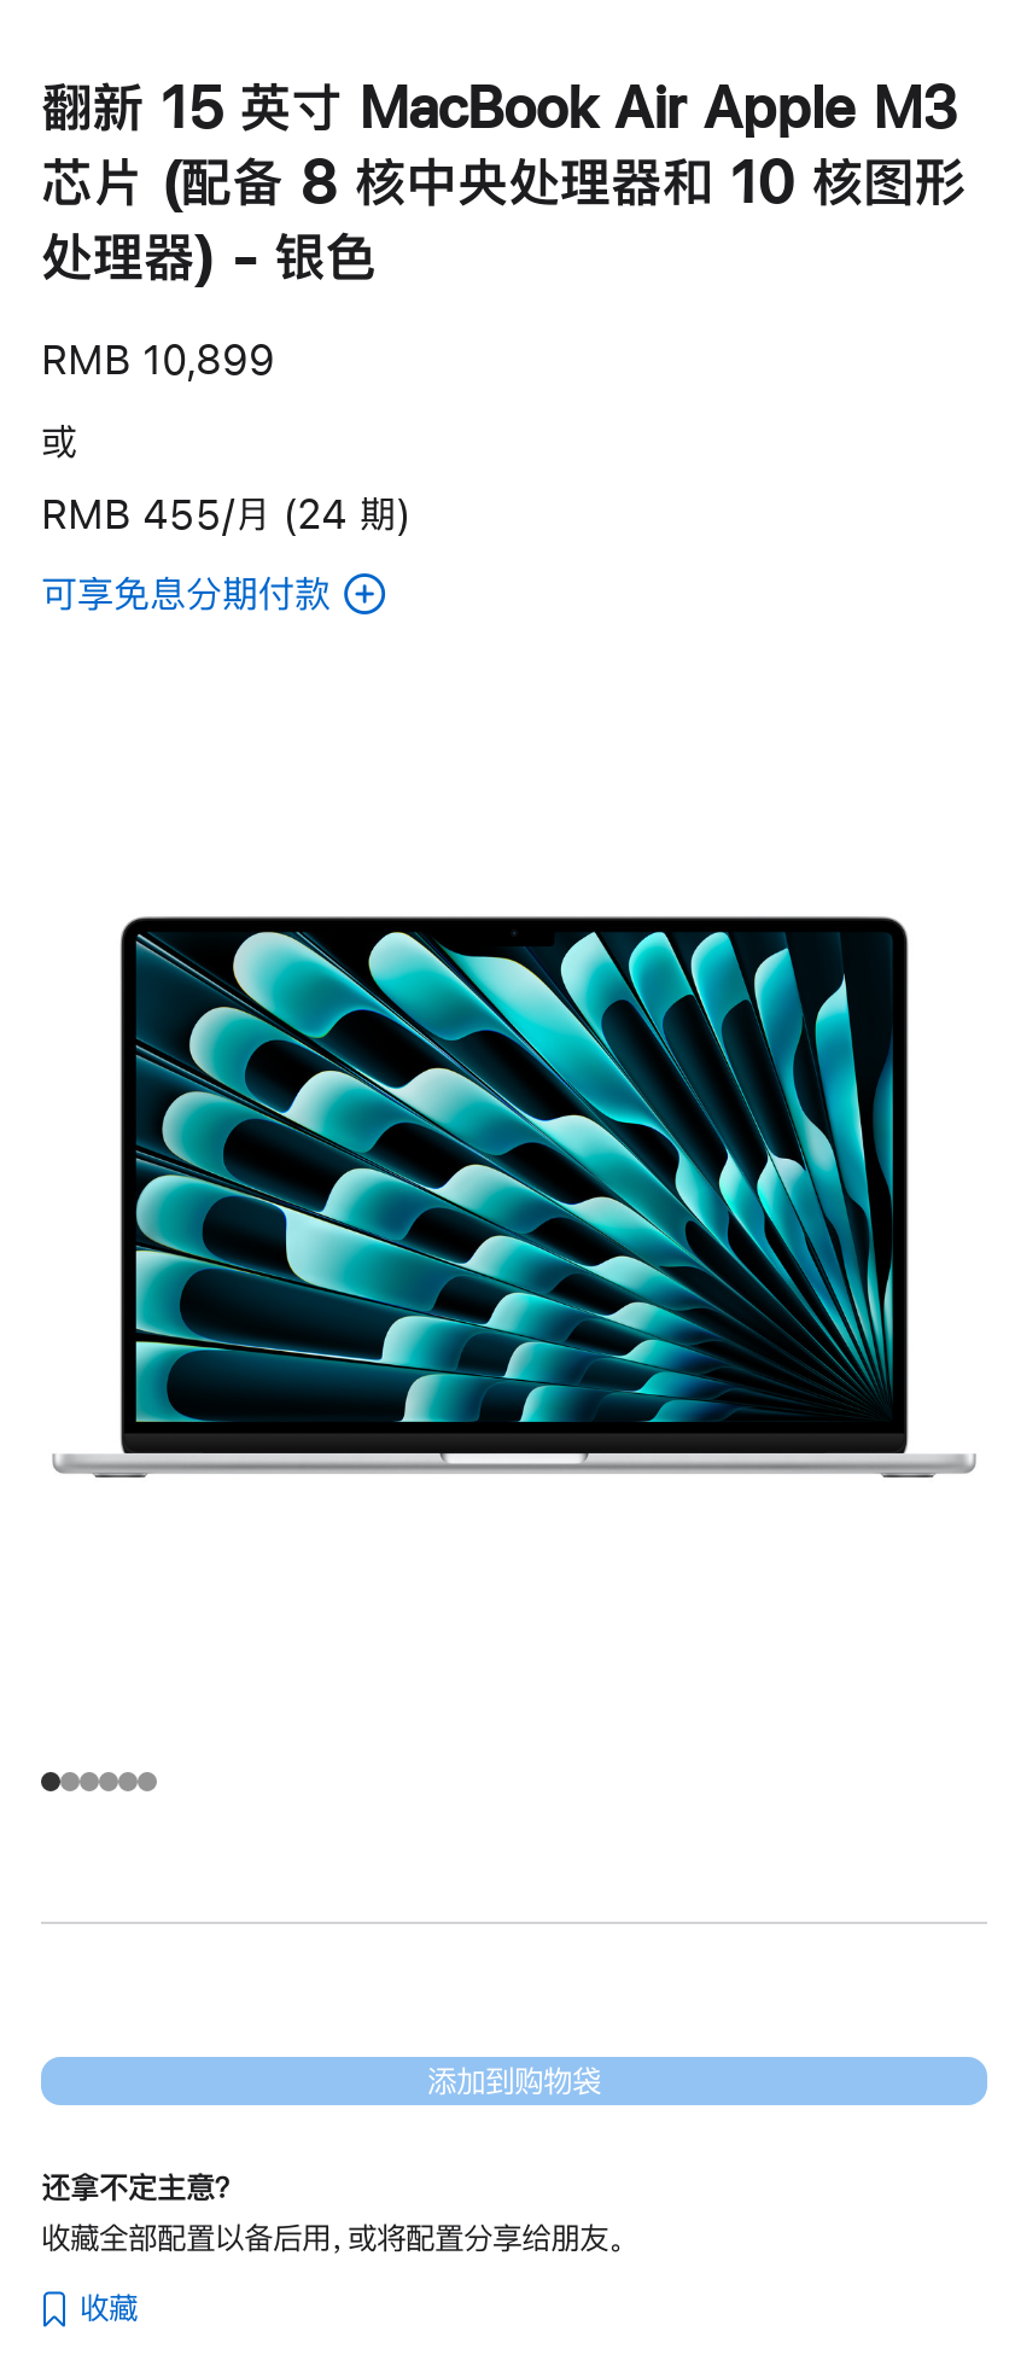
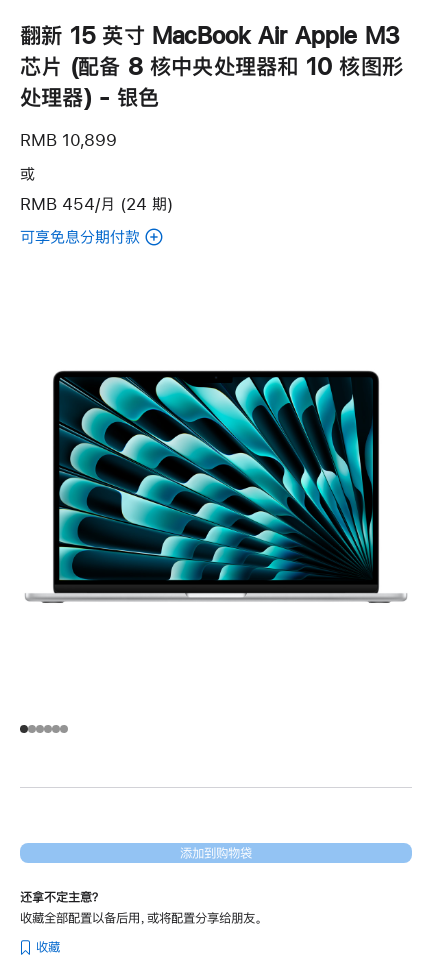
- RMB 455/月 (24 期)
+ RMB 454/月 (24 期)
